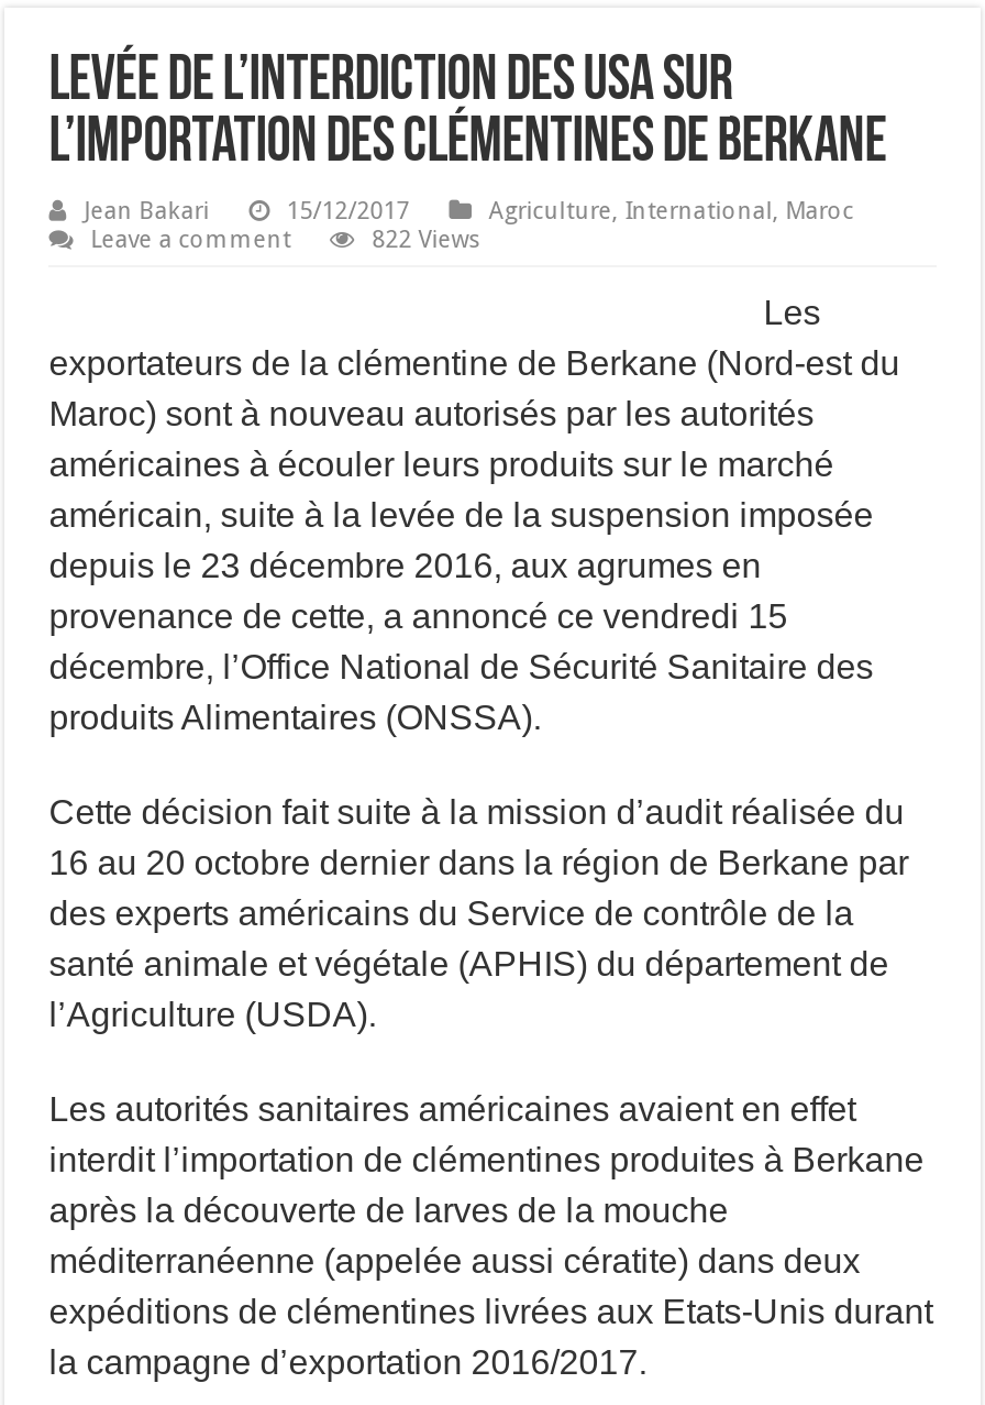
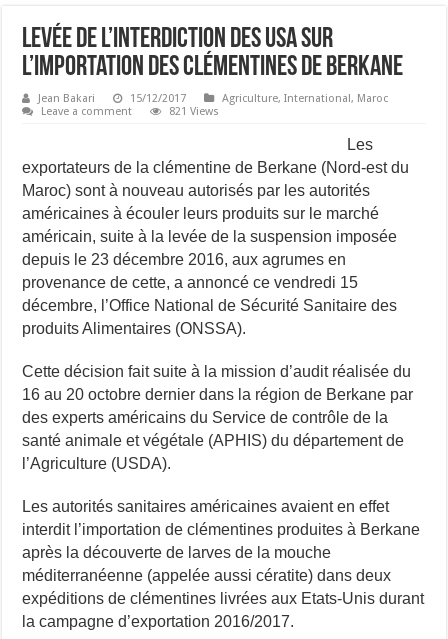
- 822 Views
+ 821 Views
